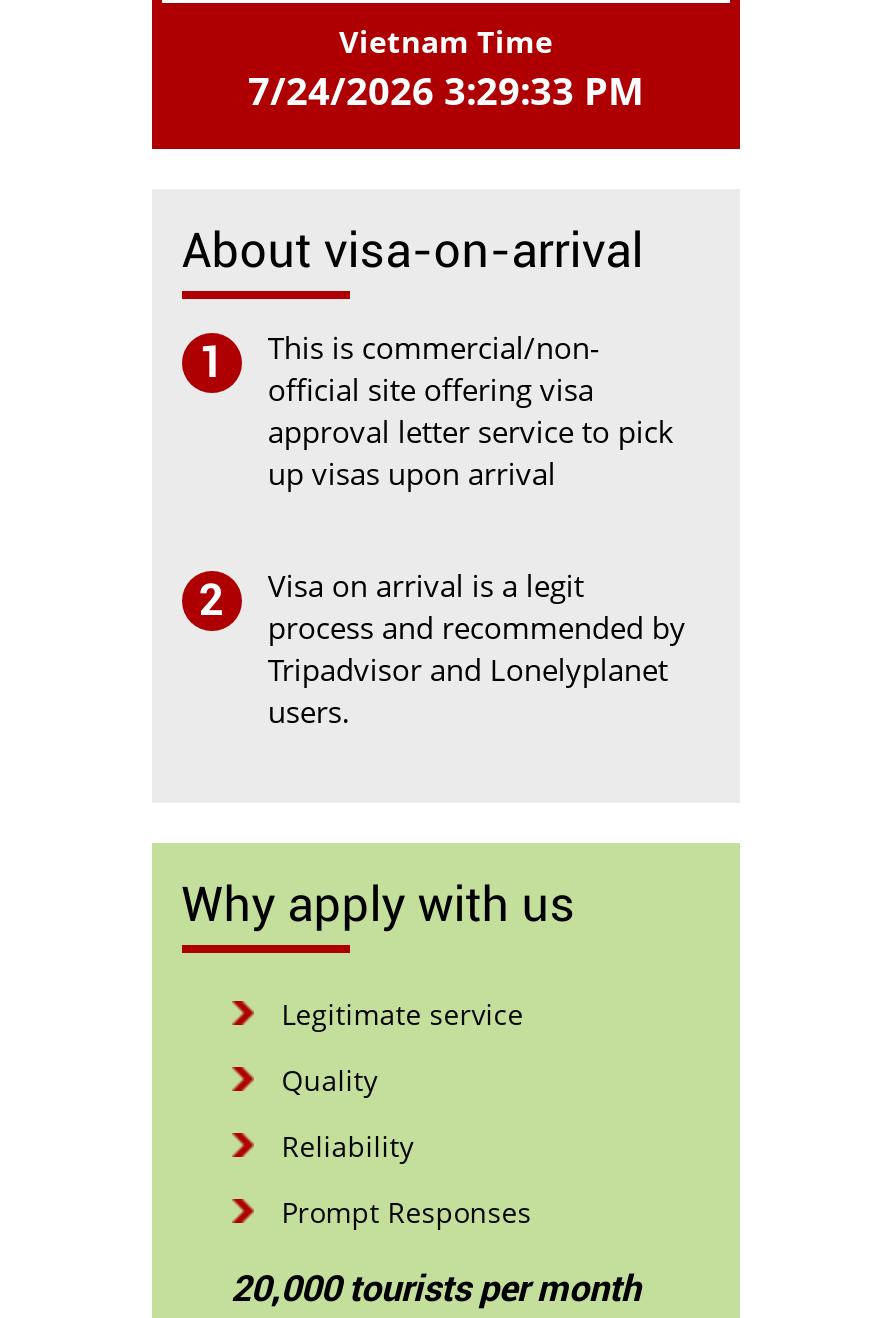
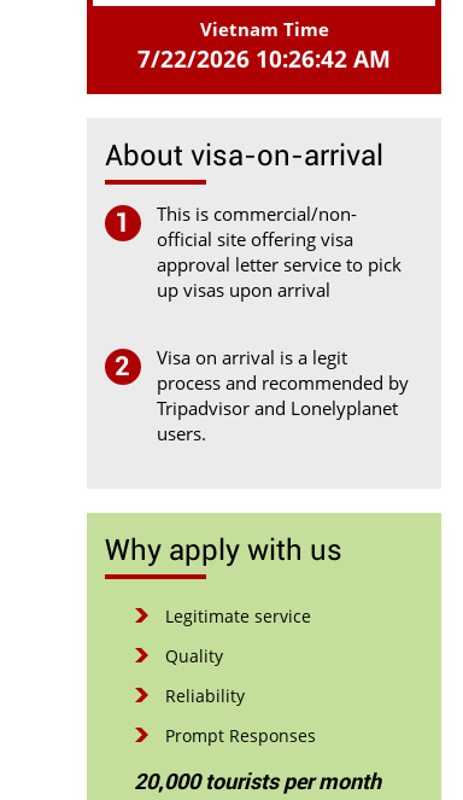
- 7/24/2026 3:29:33 PM
+ 7/22/2026 10:26:42 AM
